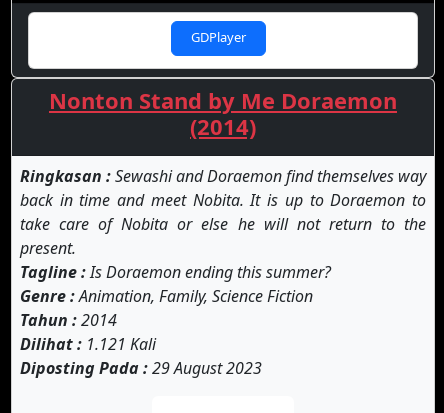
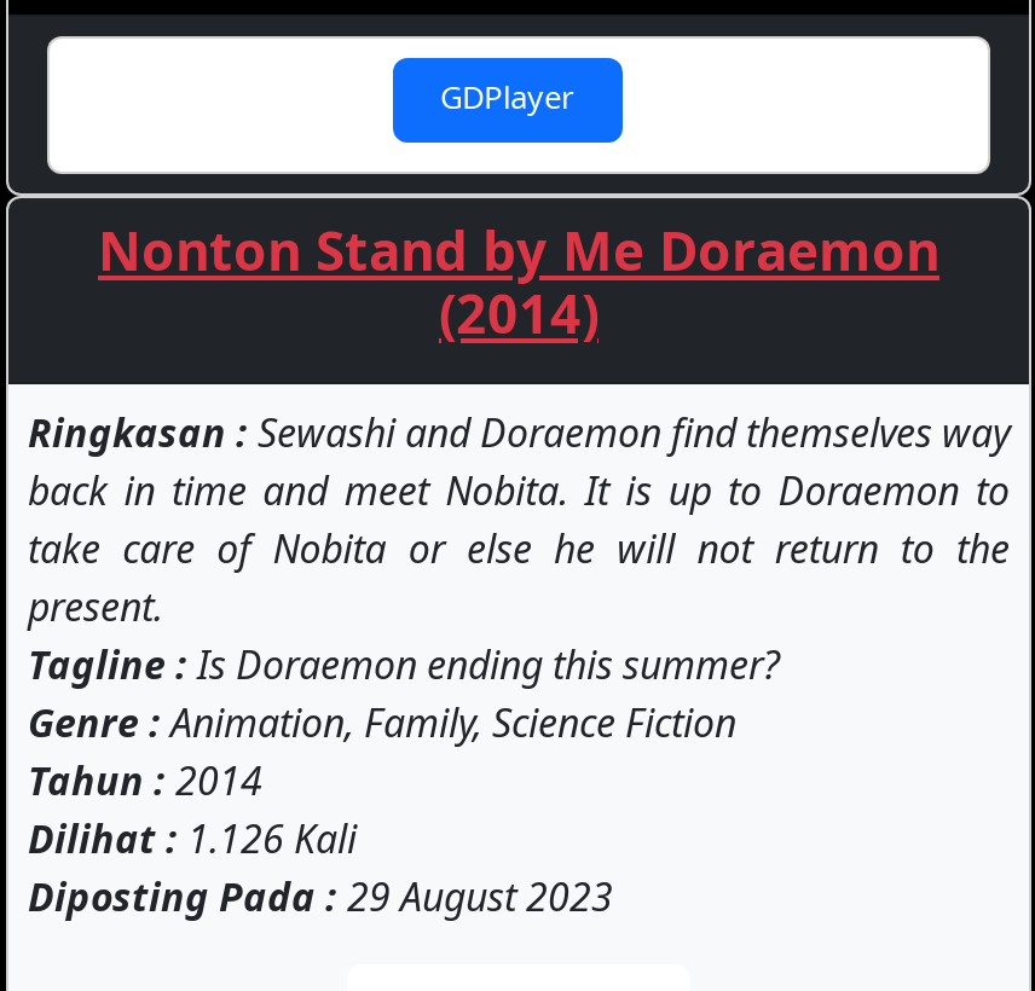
- Dilihat : 1.121 Kali
+ Dilihat : 1.126 Kali
